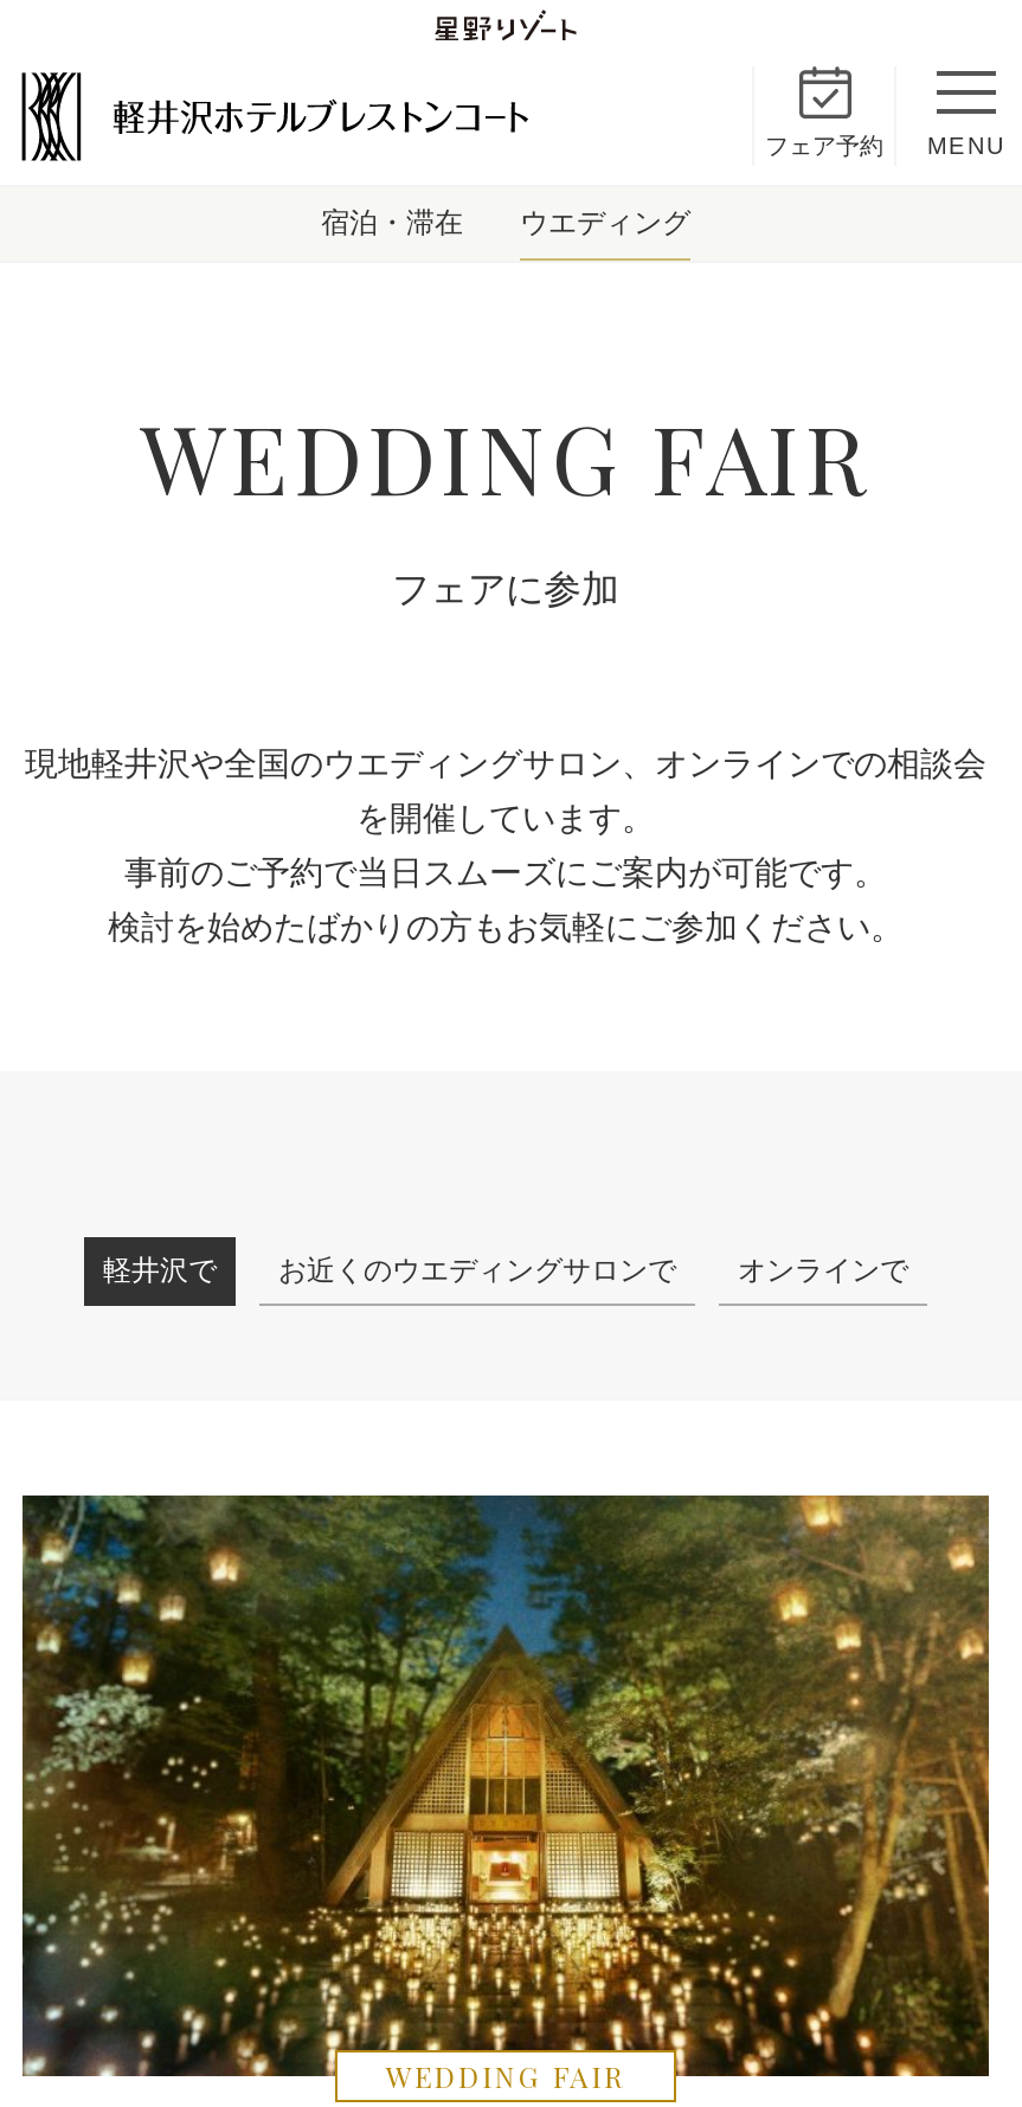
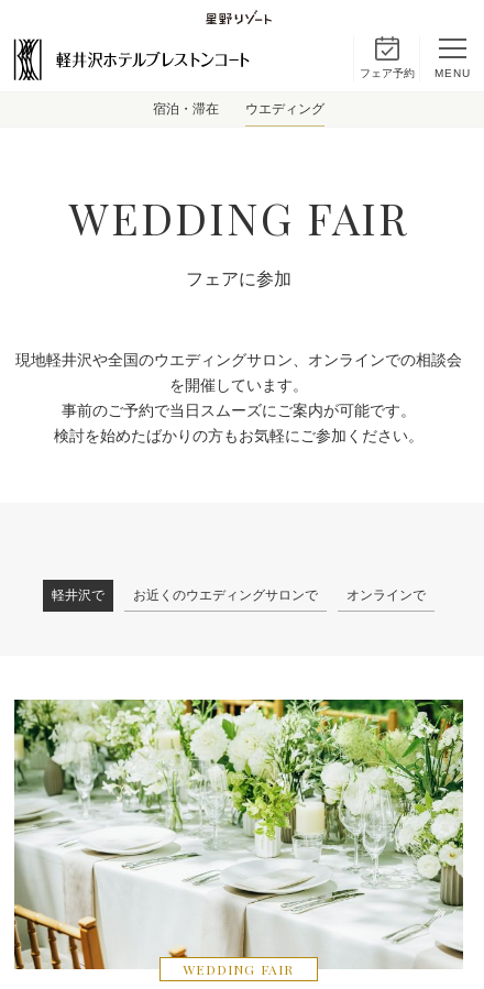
- [image]
+ [image]
